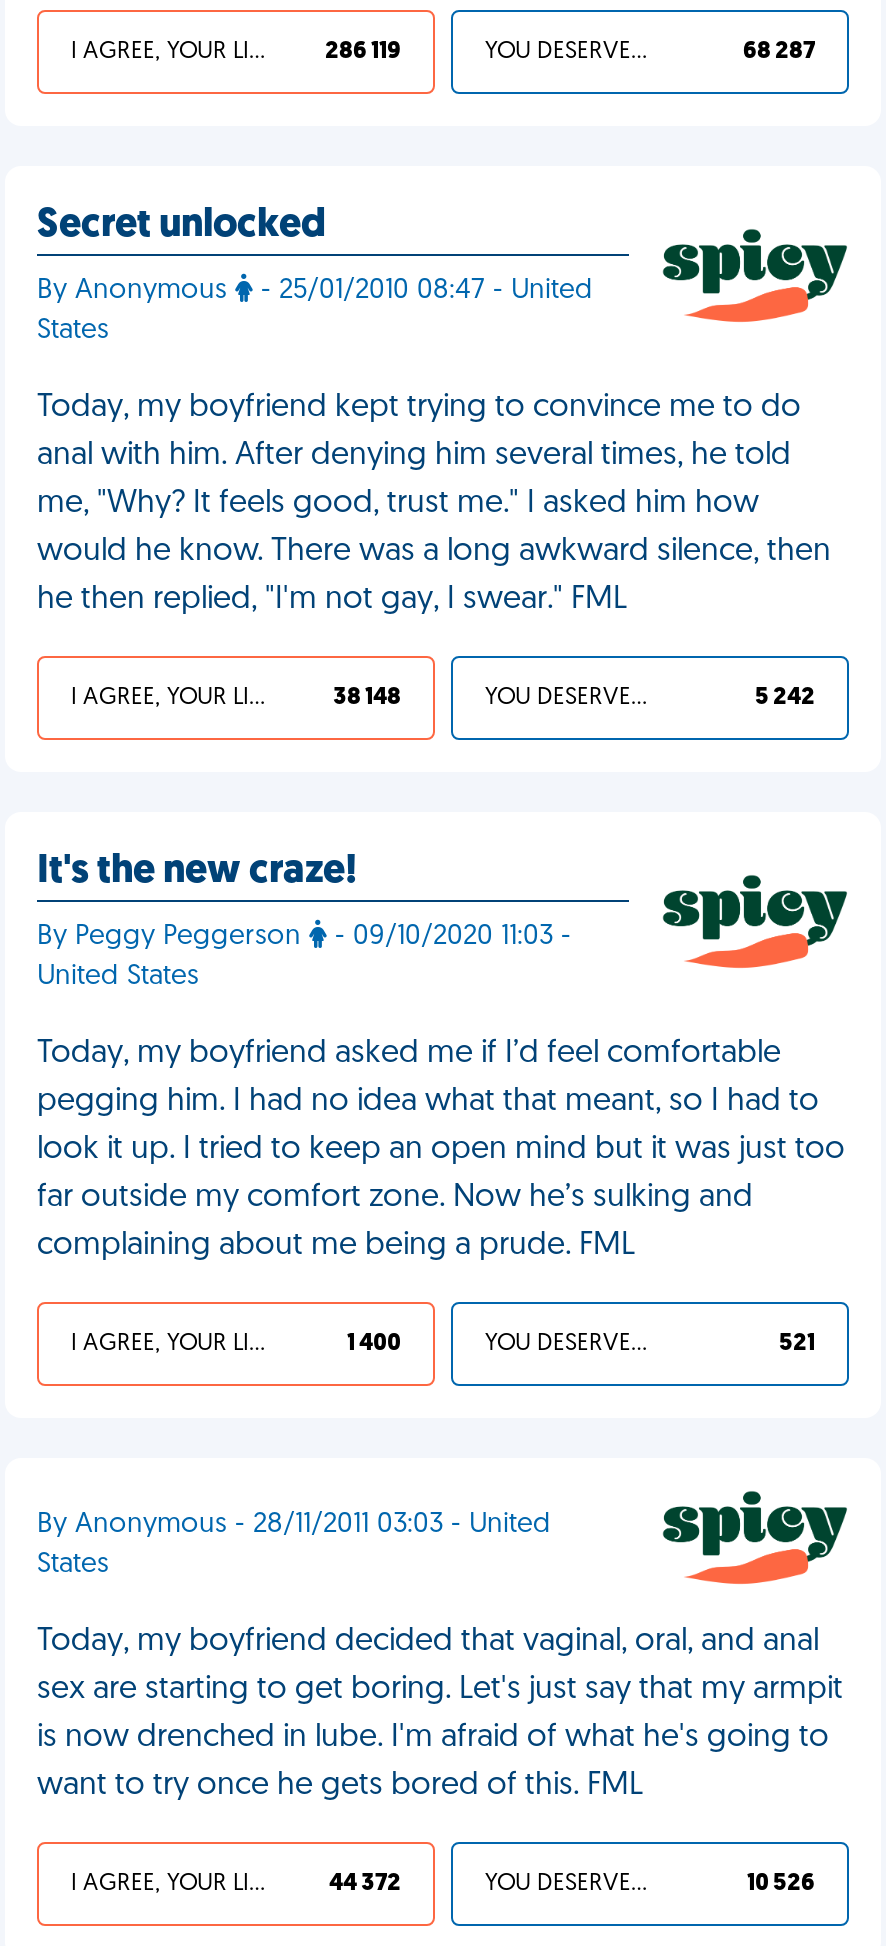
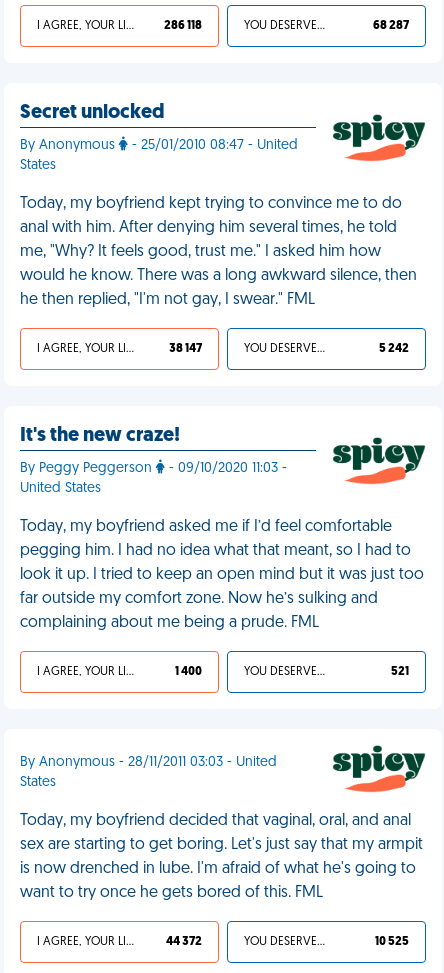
- 286 119
+ 286 118

- 38 148
+ 38 147

- 10 526
+ 10 525
